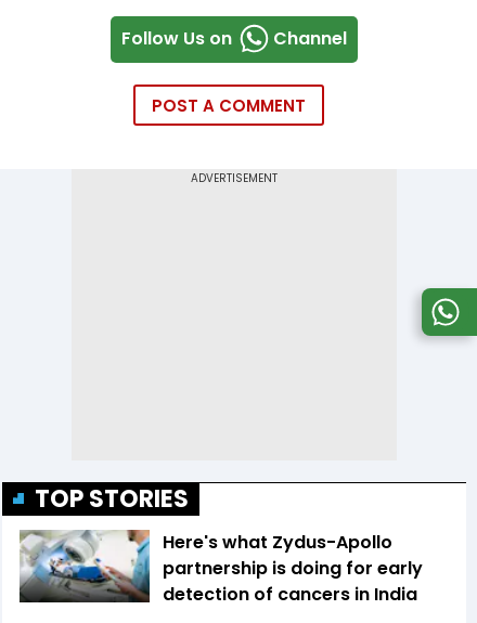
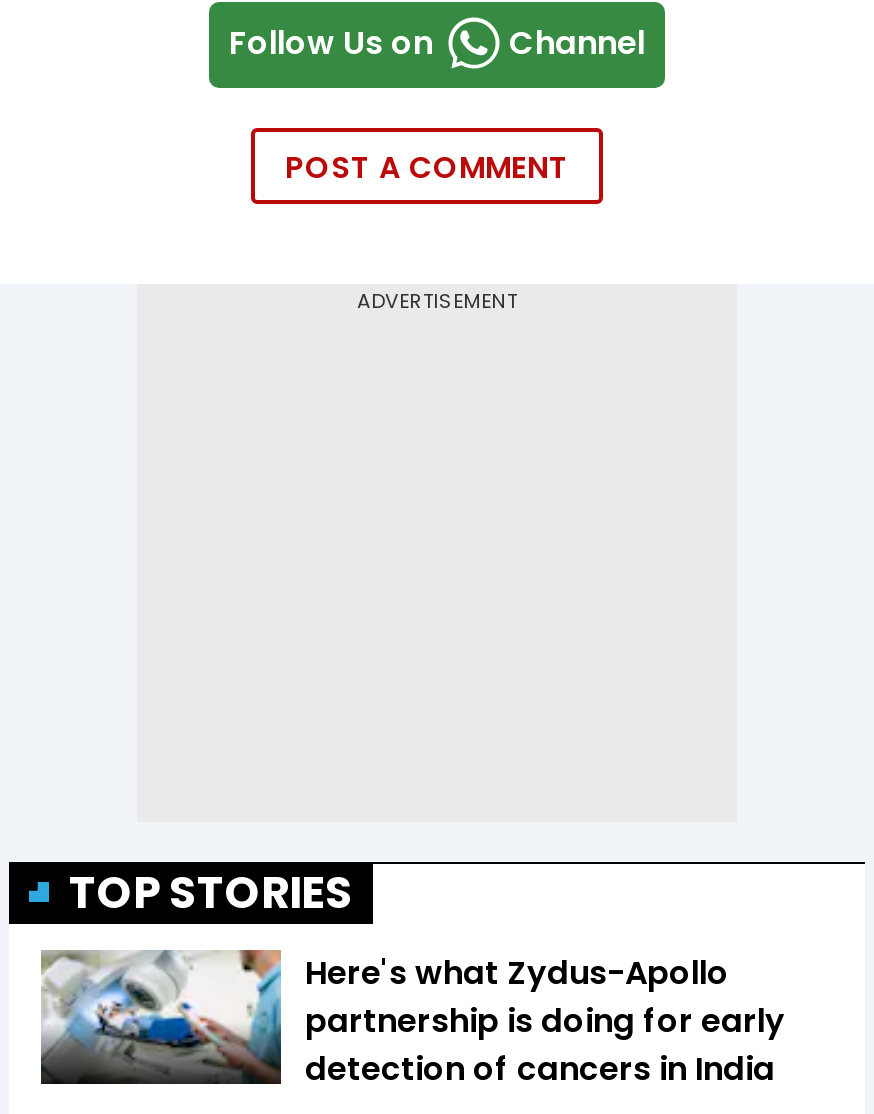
- [image]
